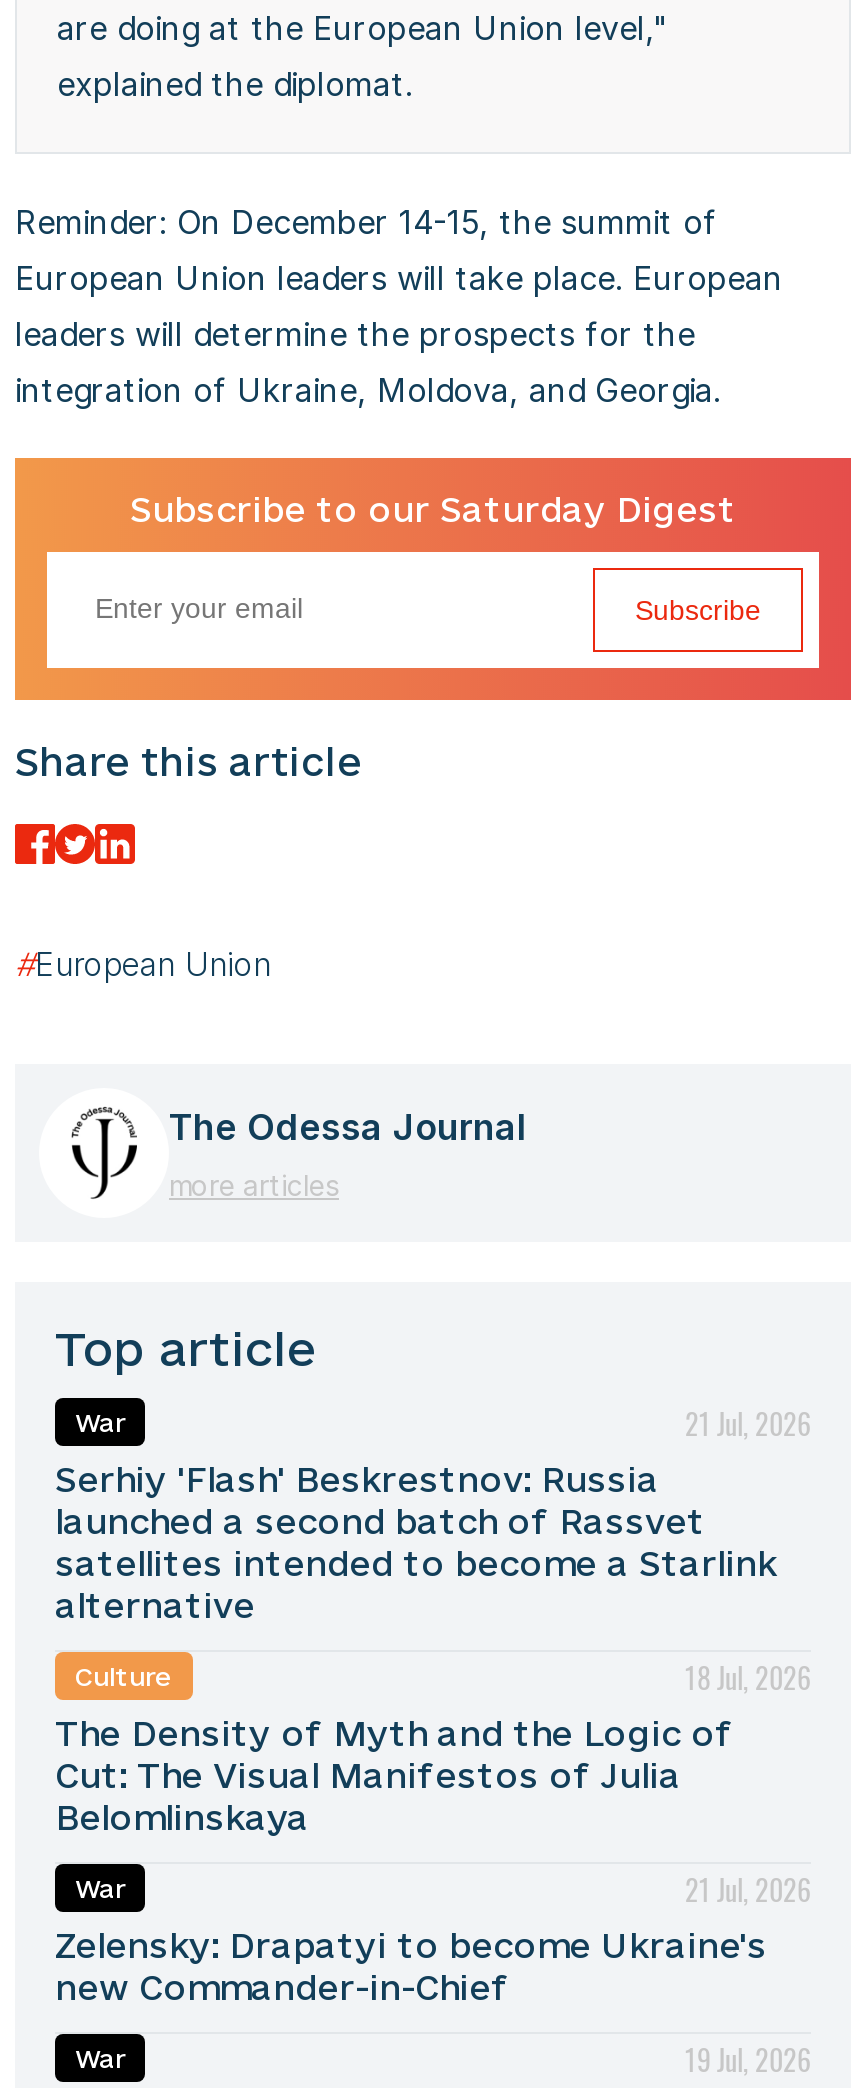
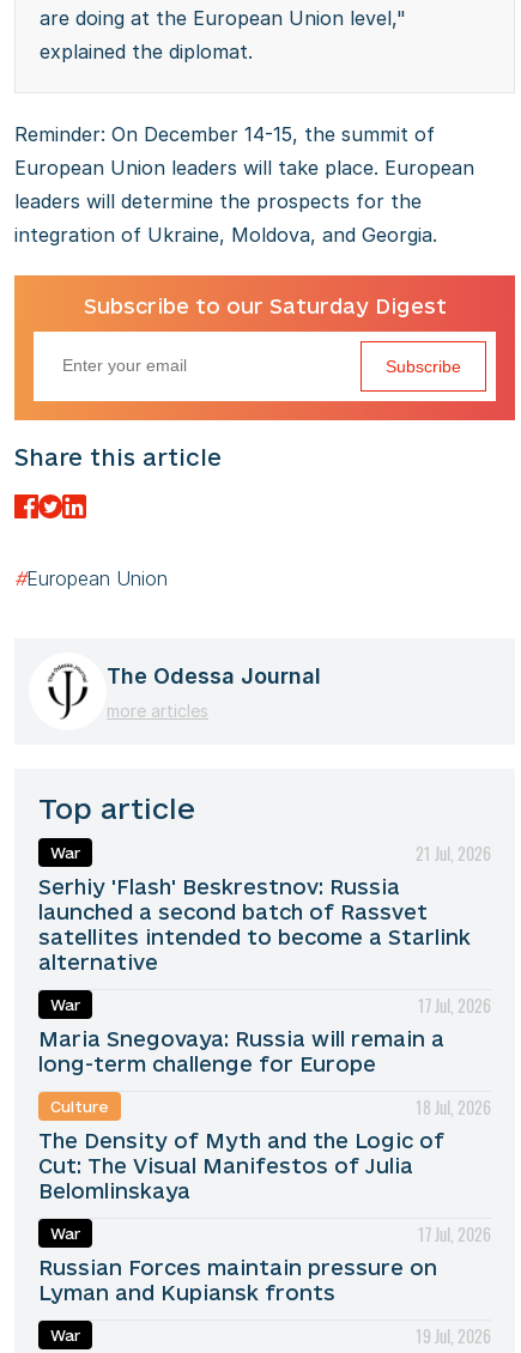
+ War
+ 17 Jul, 2026
+ Maria Snegovaya: Russia will remain a
+ long-term challenge for Europe

- 21 Jul, 2026
- Zelensky: Drapatyi to become Ukraine's
- new Commander-in-Chief
+ 17 Jul, 2026
+ Russian Forces maintain pressure on
+ Lyman and Kupiansk fronts
